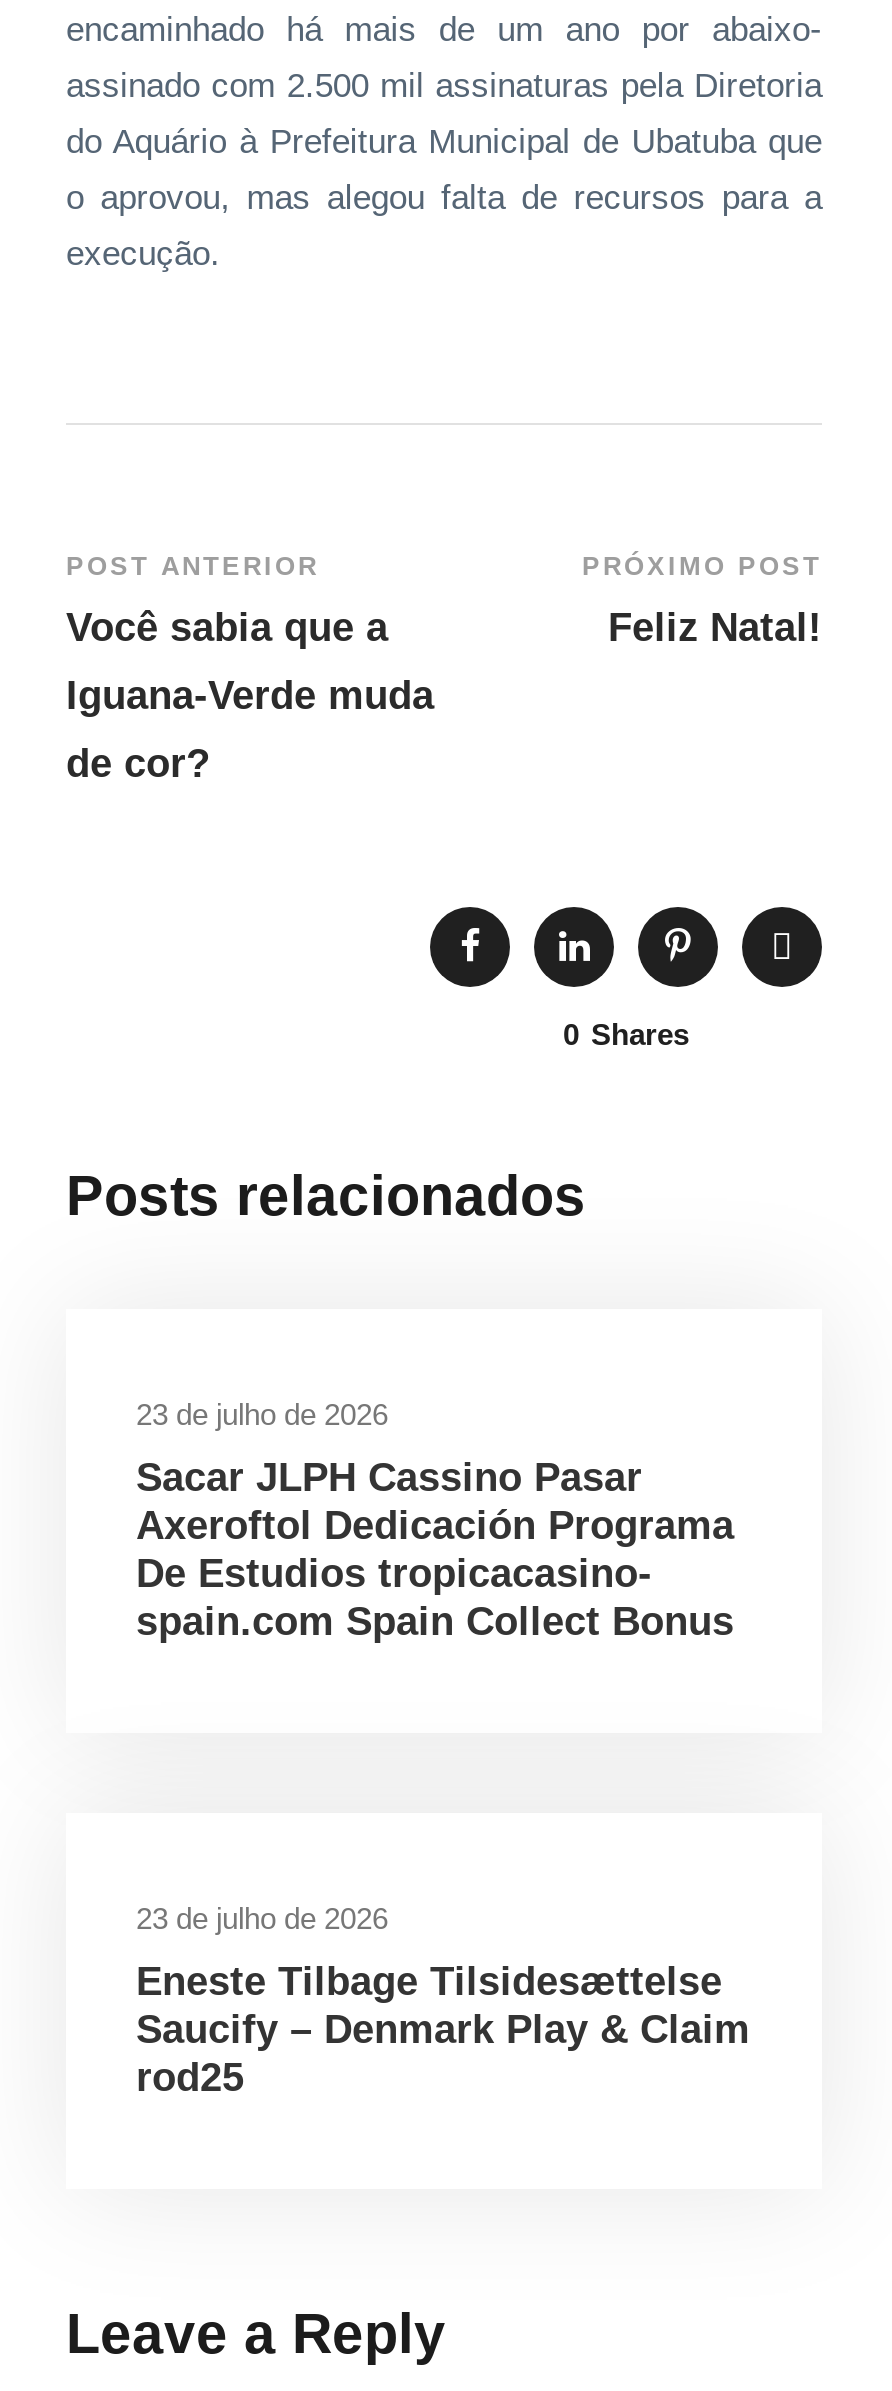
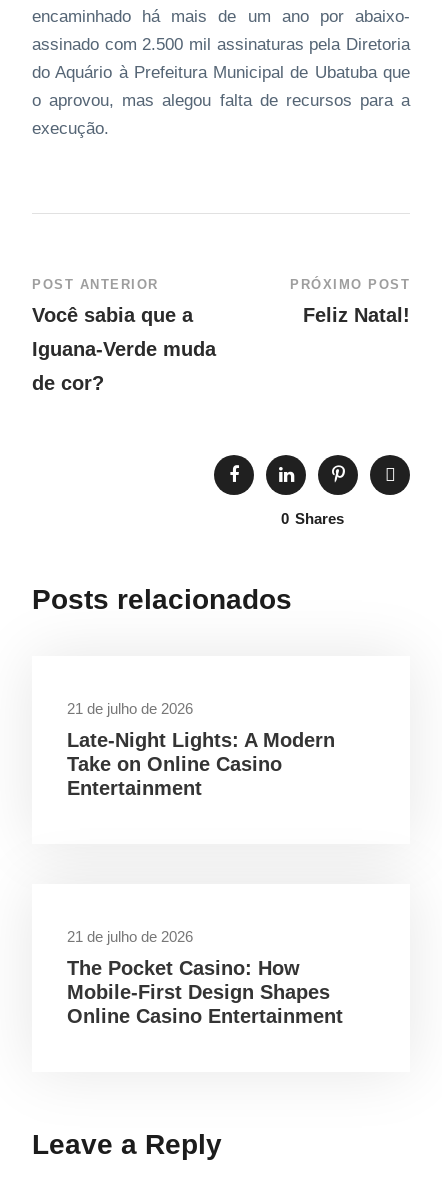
- 23 de julho de 2026
+ 21 de julho de 2026

- Sacar JLPH Cassino Pasar
- Axeroftol Dedicación Programa
- De Estudios tropicacasino-
- spain.com Spain Collect Bonus
+ Late-Night Lights: A Modern
+ Take on Online Casino
+ Entertainment

- 23 de julho de 2026
+ 21 de julho de 2026

- Eneste Tilbage Tilsidesættelse
- Saucify – Denmark Play & Claim
- rod25
+ The Pocket Casino: How
+ Mobile-First Design Shapes
+ Online Casino Entertainment
